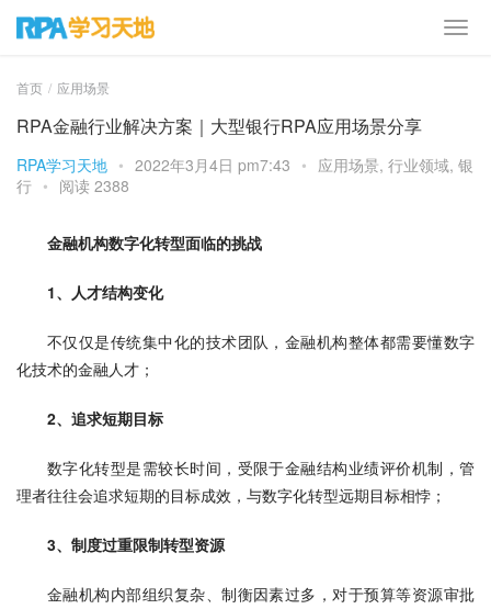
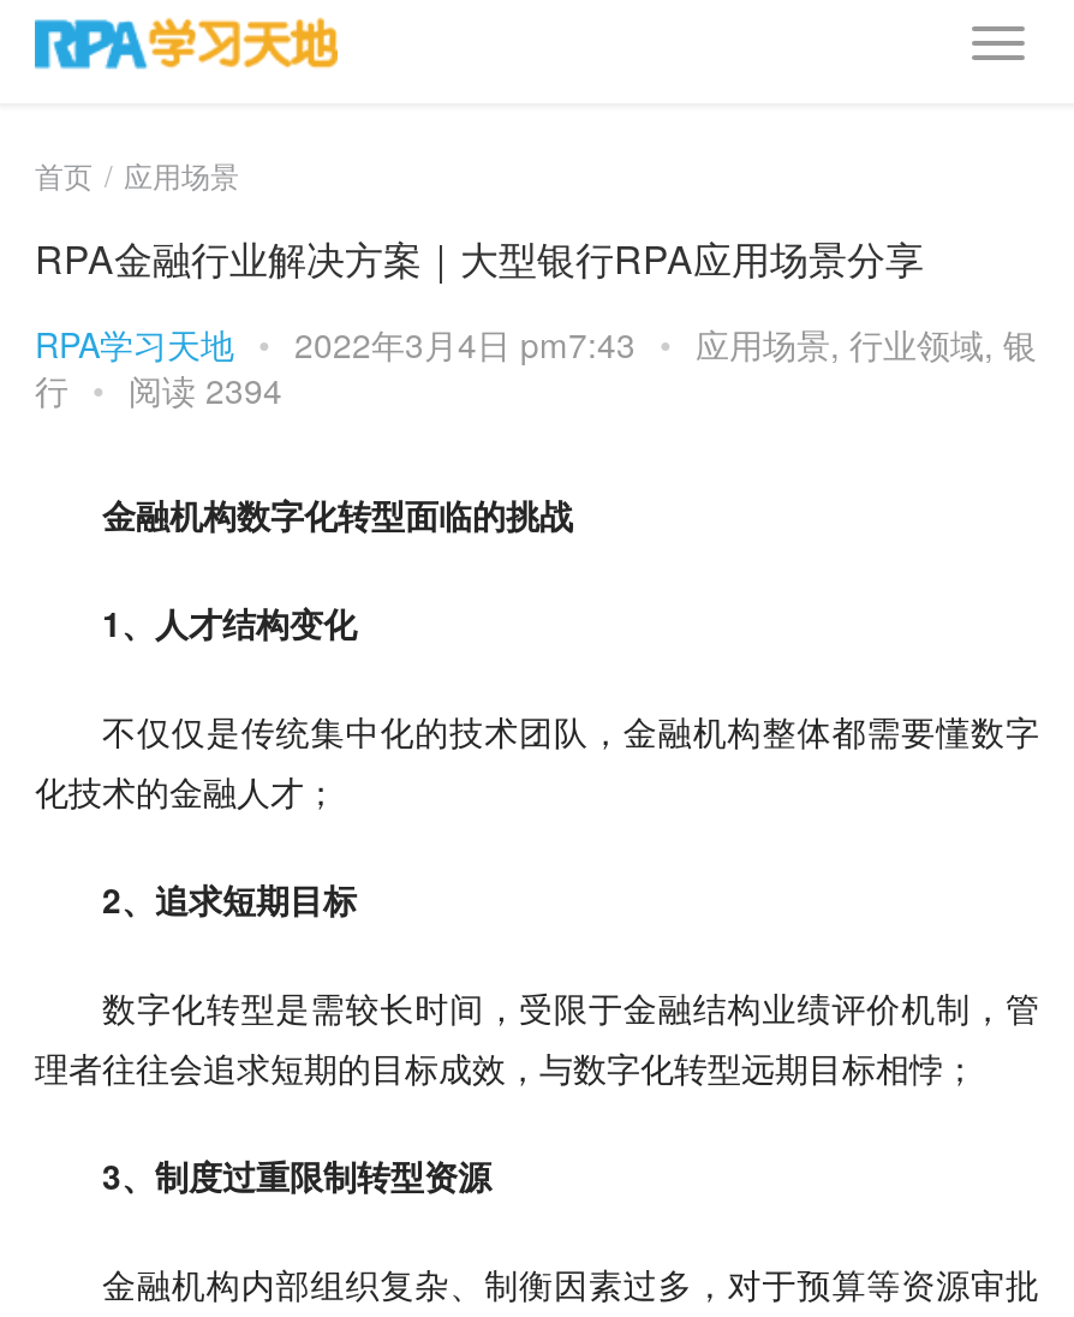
- 行 • 阅读 2388
+ 行 • 阅读 2394
